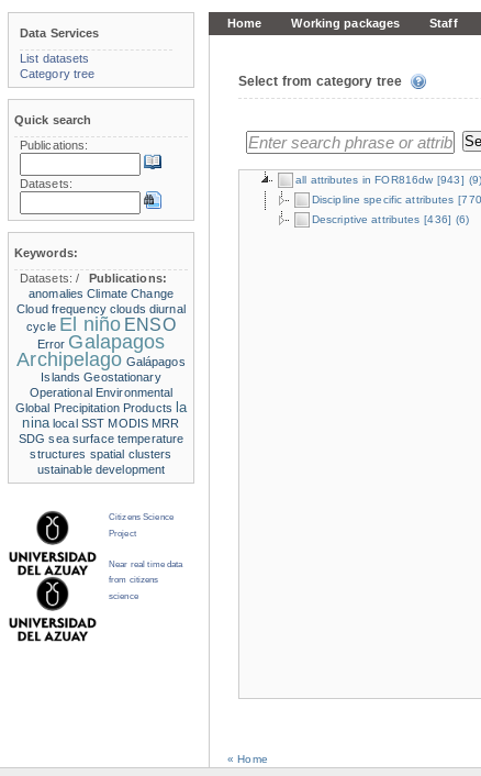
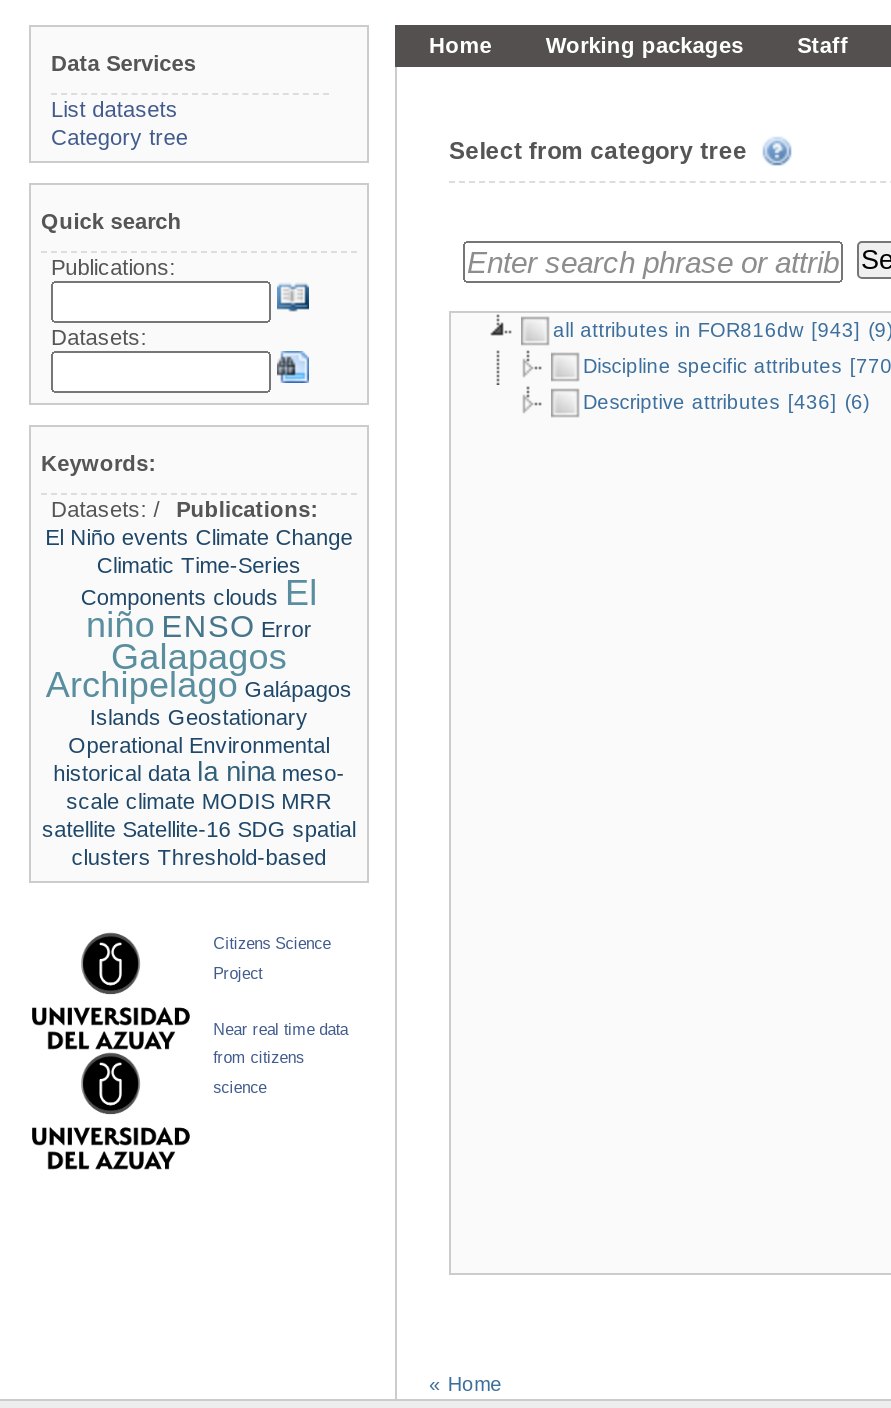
- anomalies Climate Change
- Cloud frequency clouds diurnal
- cycle El niño ENSO
- Error Galapagos
+ El Niño events Climate Change
+ Climatic Time-Series
+ Components clouds El
+ niño ENSO Error
+ Galapagos

- Global Precipitation Products la
- nina local SST MODIS MRR
- SDG sea surface temperature
- structures spatial clusters
- ustainable development
+ historical data la nina meso-
+ scale climate MODIS MRR
+ satellite Satellite-16 SDG spatial
+ clusters Threshold-based
